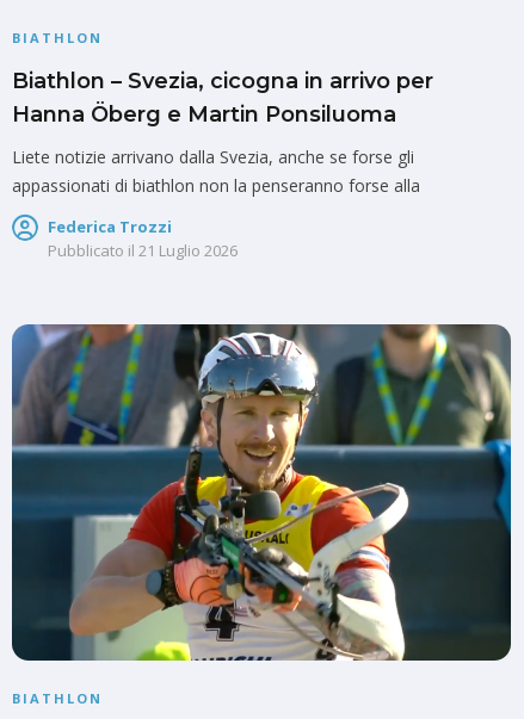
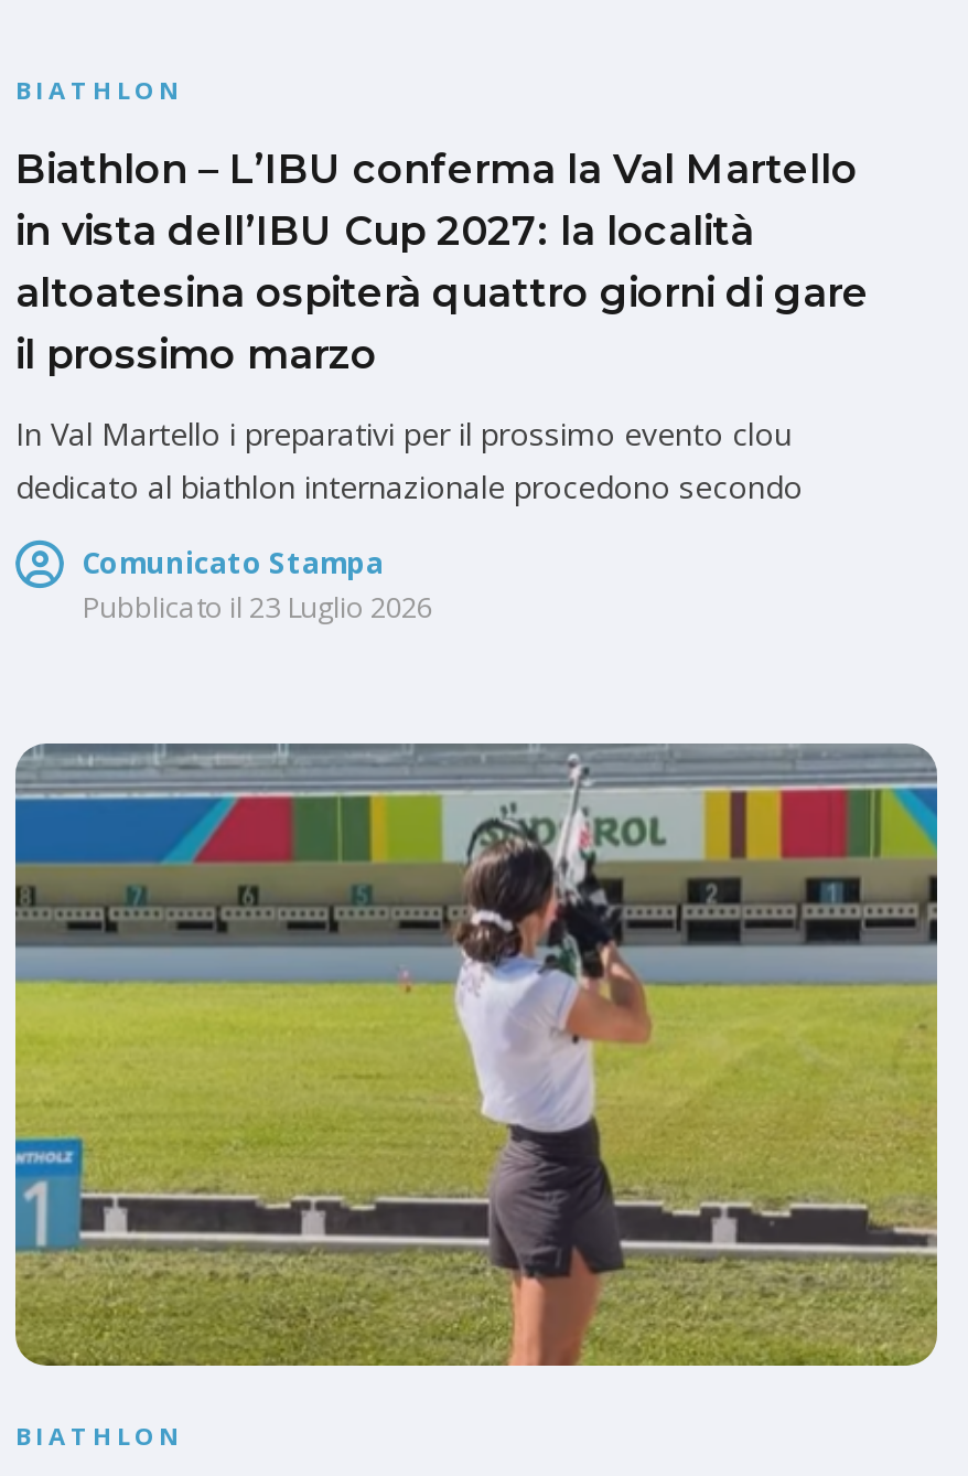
- Biathlon – Svezia, cicogna in arrivo per
- Hanna Öberg e Martin Ponsiluoma
+ Biathlon – L’IBU conferma la Val Martello
+ in vista dell’IBU Cup 2027: la località
+ altoatesina ospiterà quattro giorni di gare
+ il prossimo marzo

- Liete notizie arrivano dalla Svezia, anche se forse gli
- appassionati di biathlon non la penseranno forse alla
+ In Val Martello i preparativi per il prossimo evento clou
+ dedicato al biathlon internazionale procedono secondo

- Federica Trozzi
- Pubblicato il 21 Luglio 2026
+ Comunicato Stampa
+ Pubblicato il 23 Luglio 2026

- [image]
+ [image]
